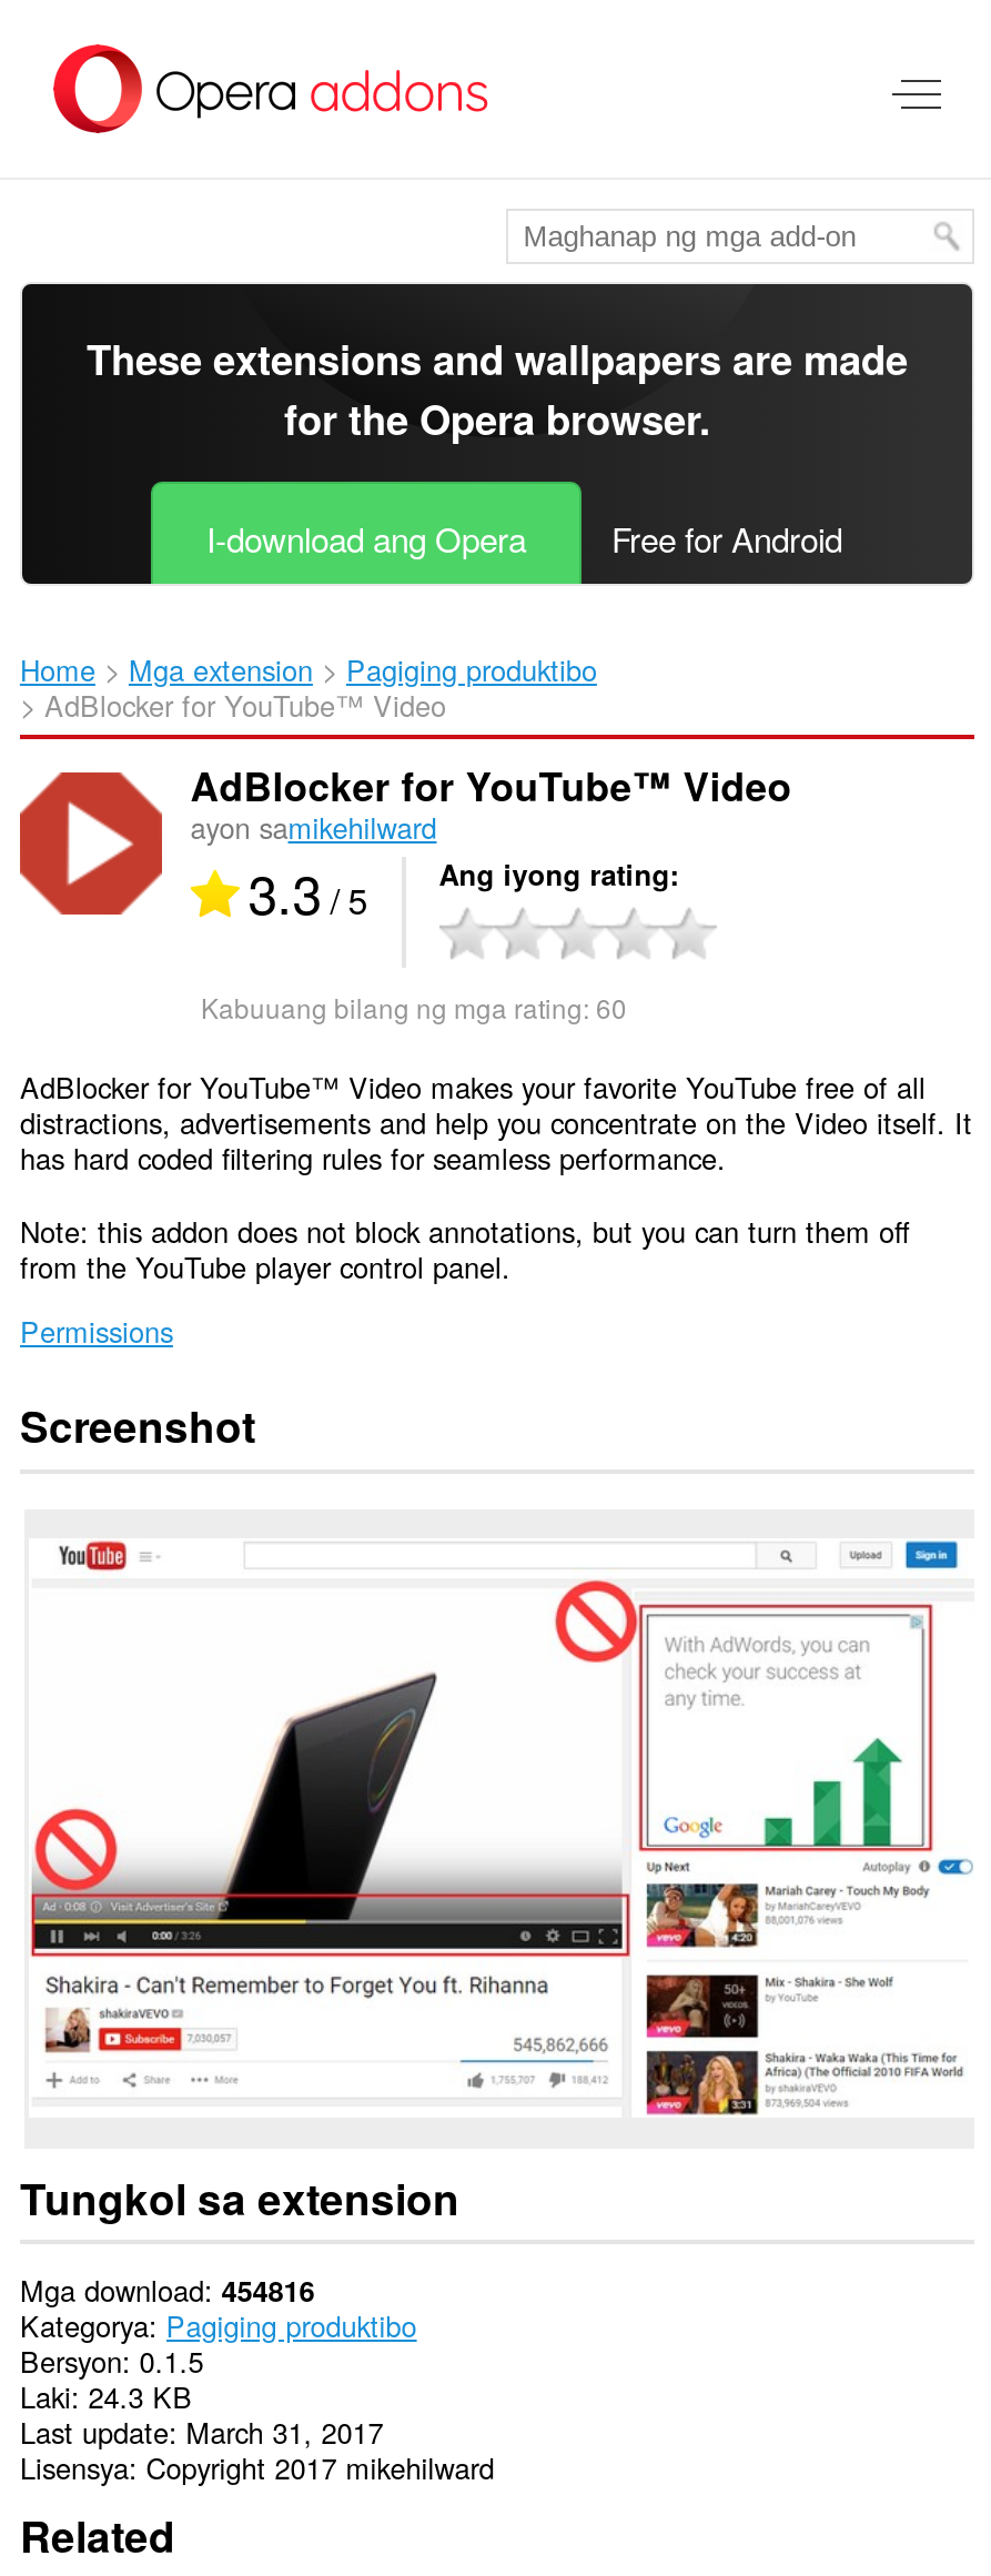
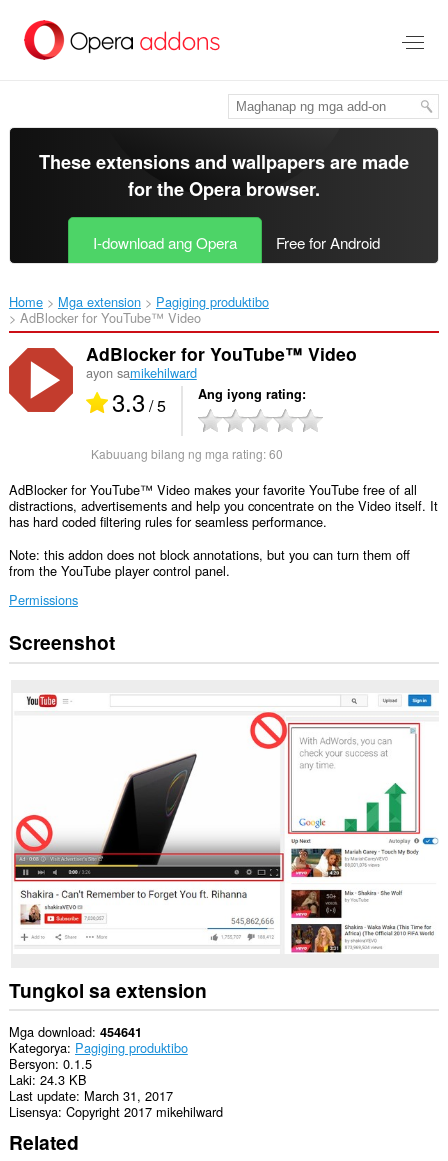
- Mga download 454816
+ Mga download 454641
